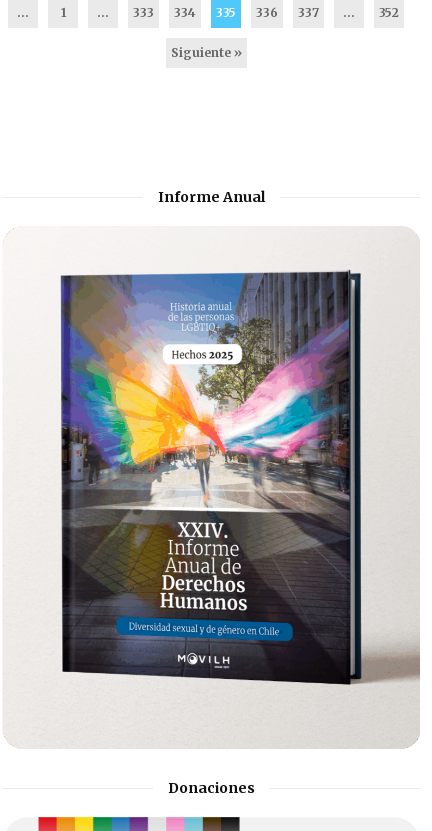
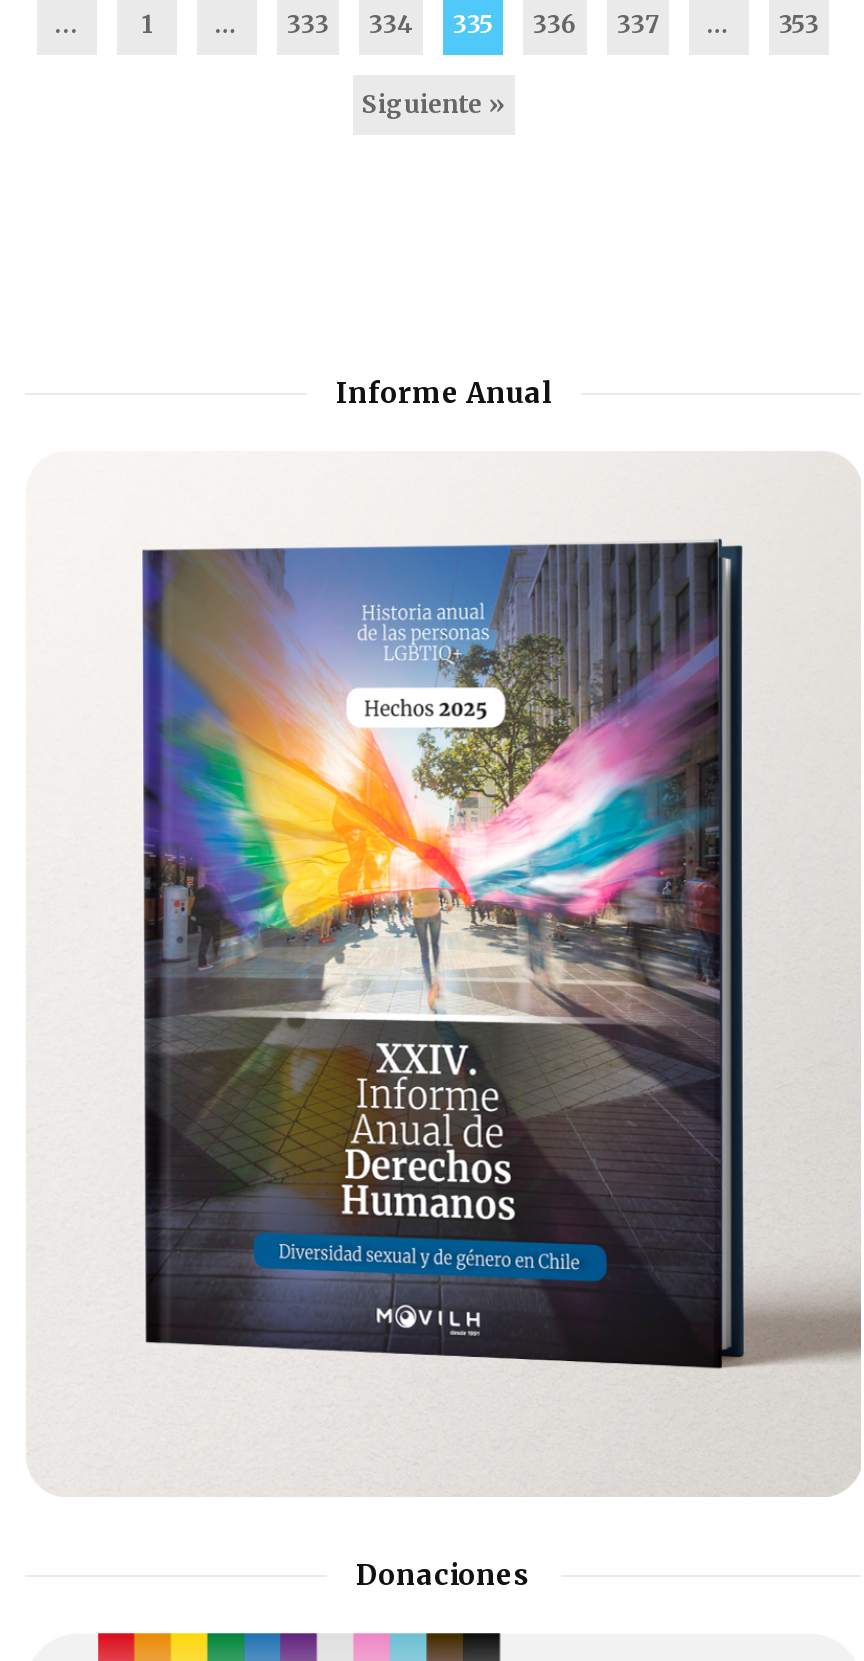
- 352
+ 353
